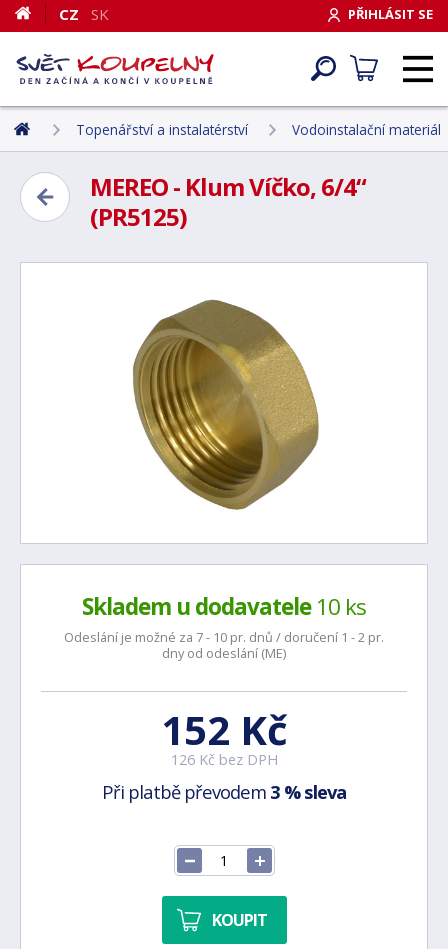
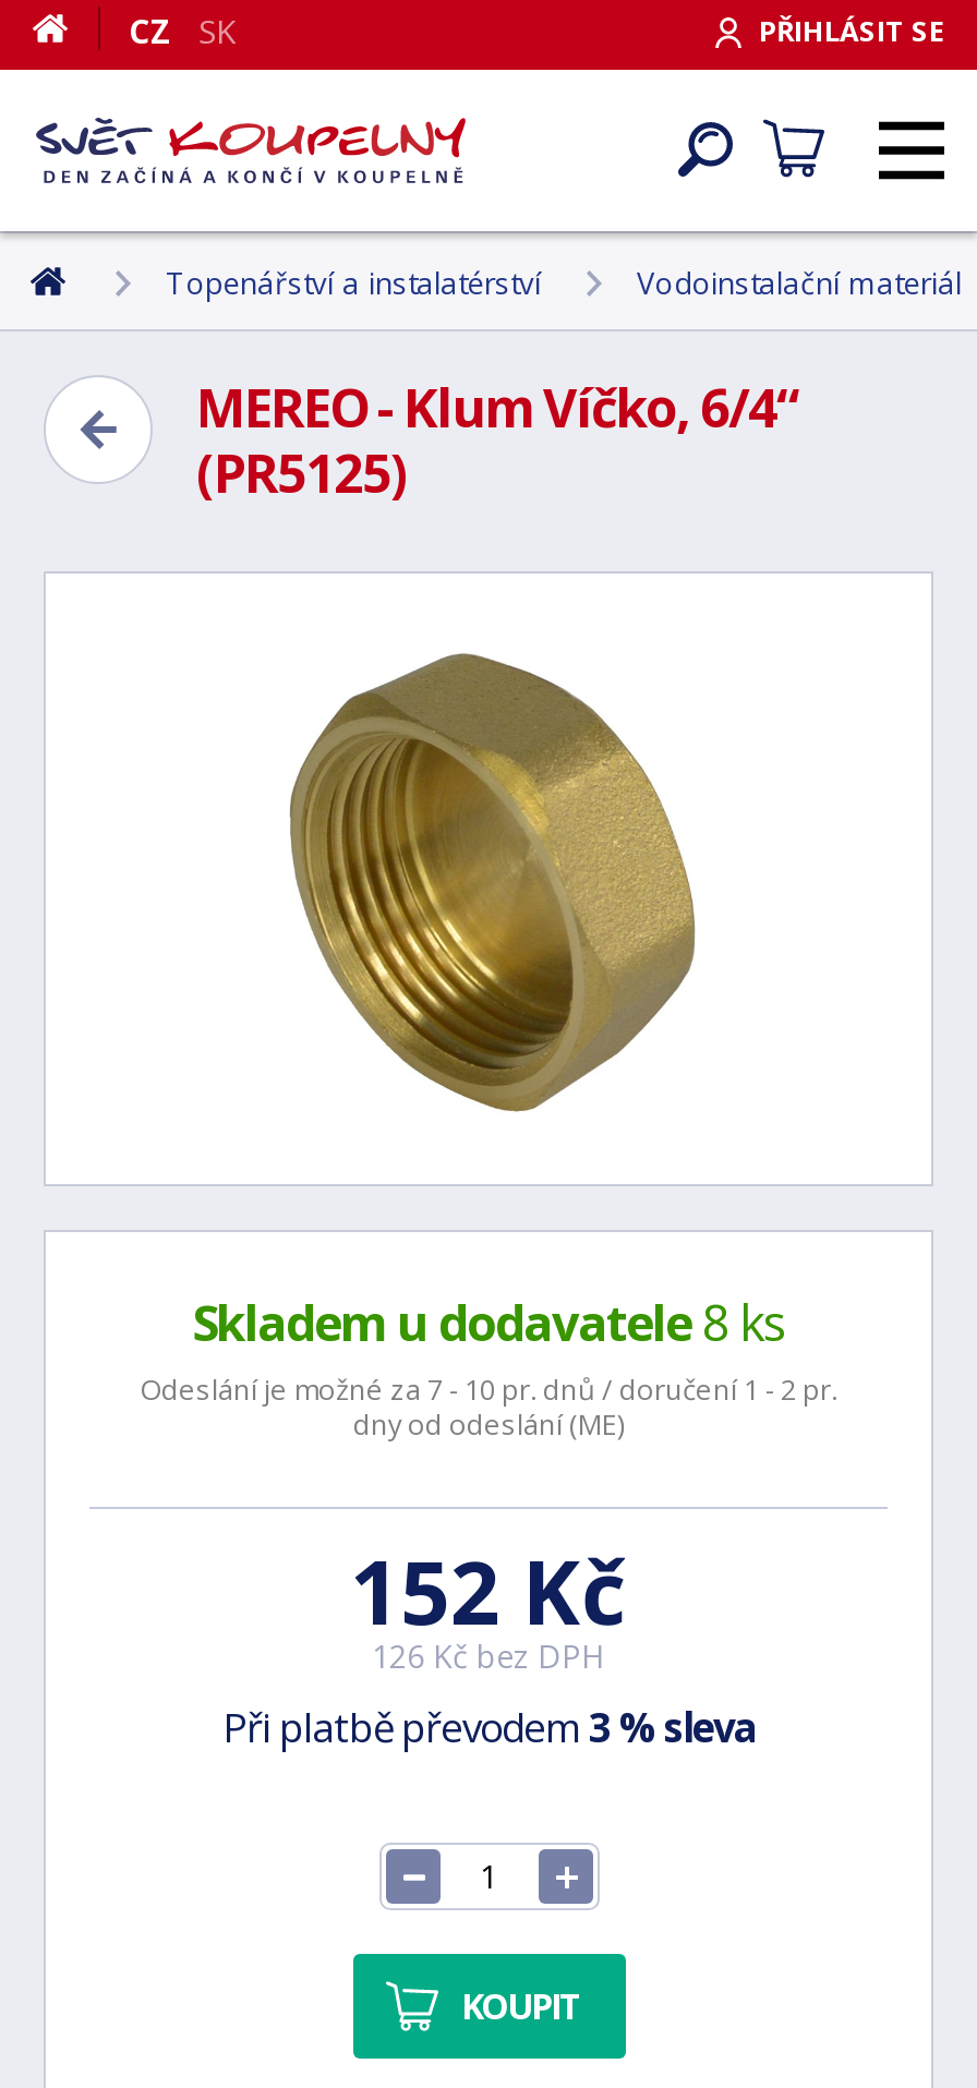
- Skladem u dodavatele 10 ks
+ Skladem u dodavatele 8 ks
